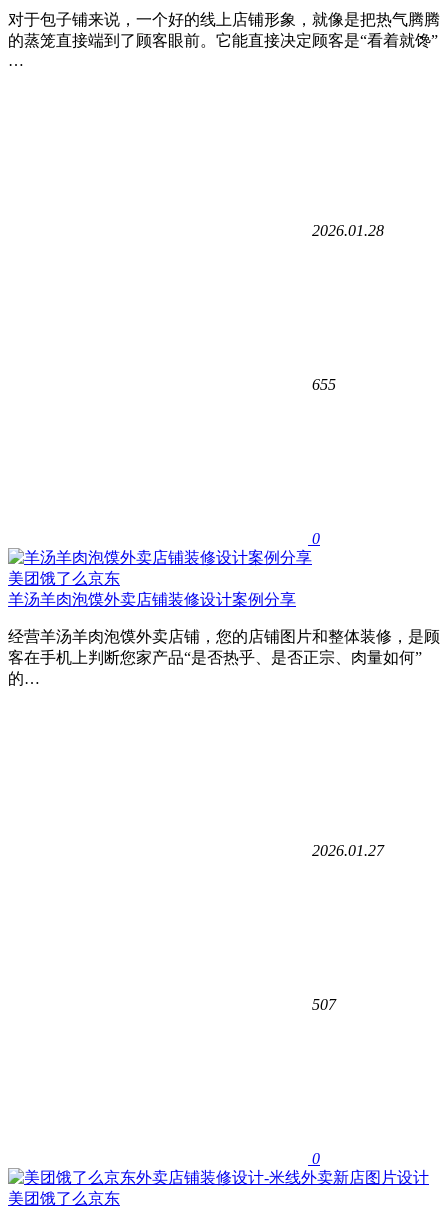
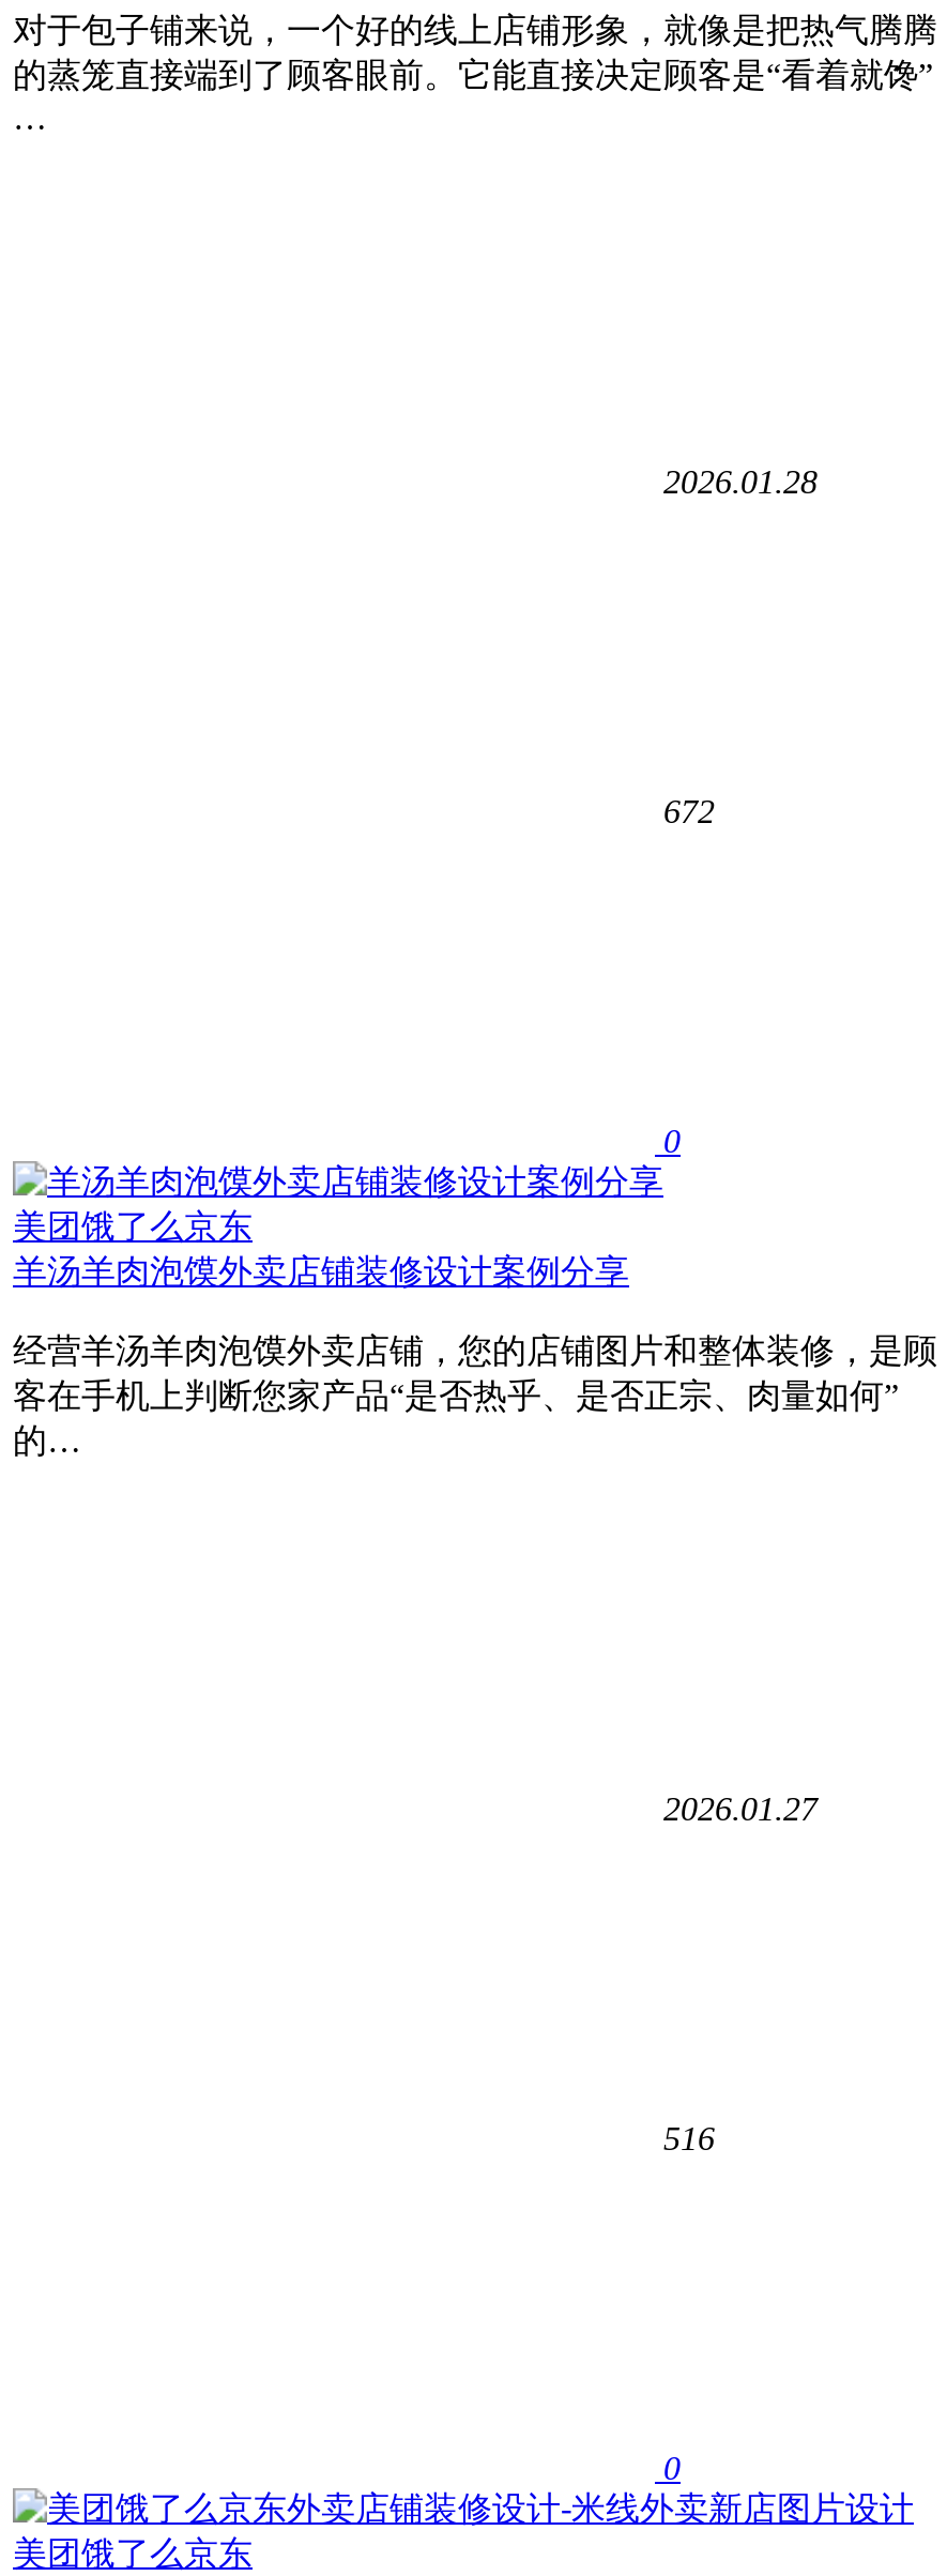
- 655
+ 672

- 507
+ 516
